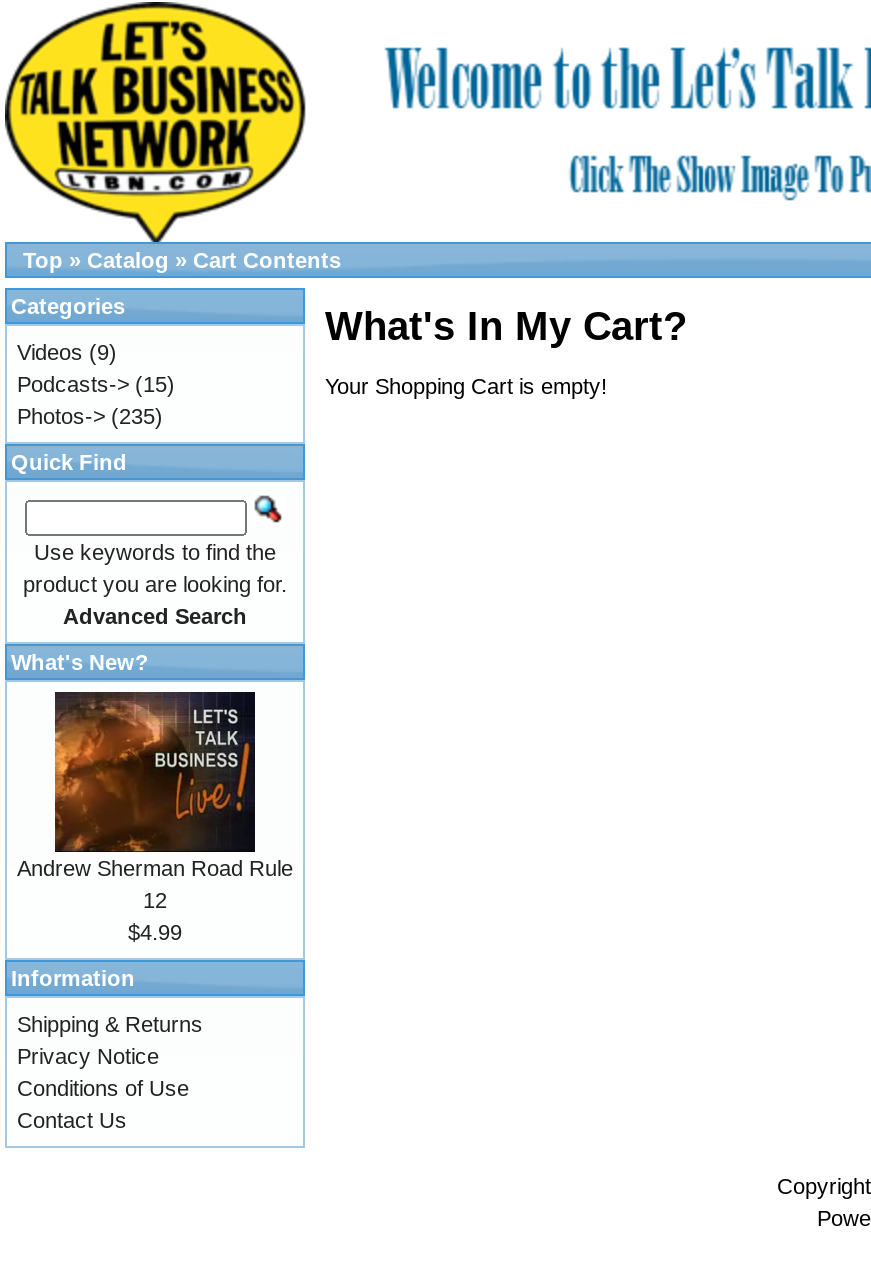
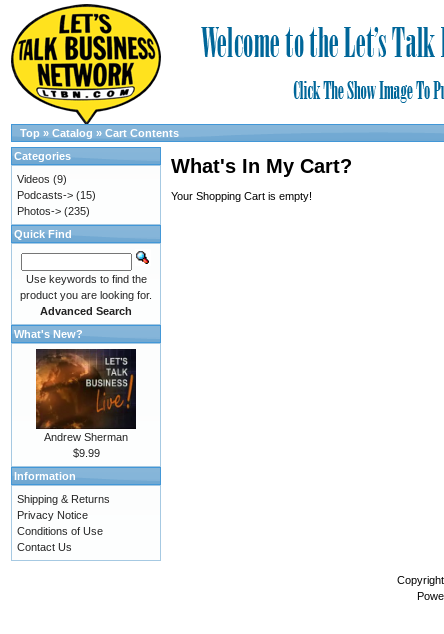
- Andrew Sherman Road Rule
- 12
- $4.99
+ Andrew Sherman
+ $9.99
